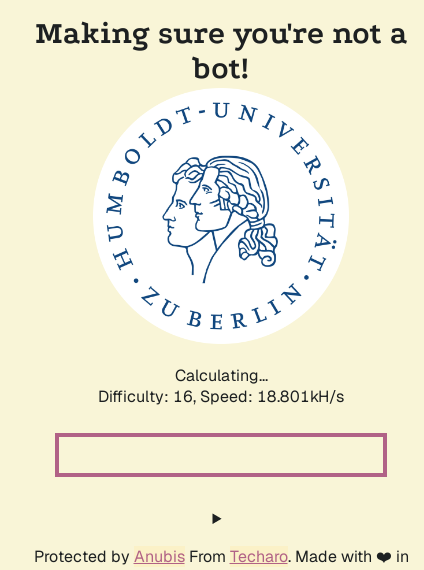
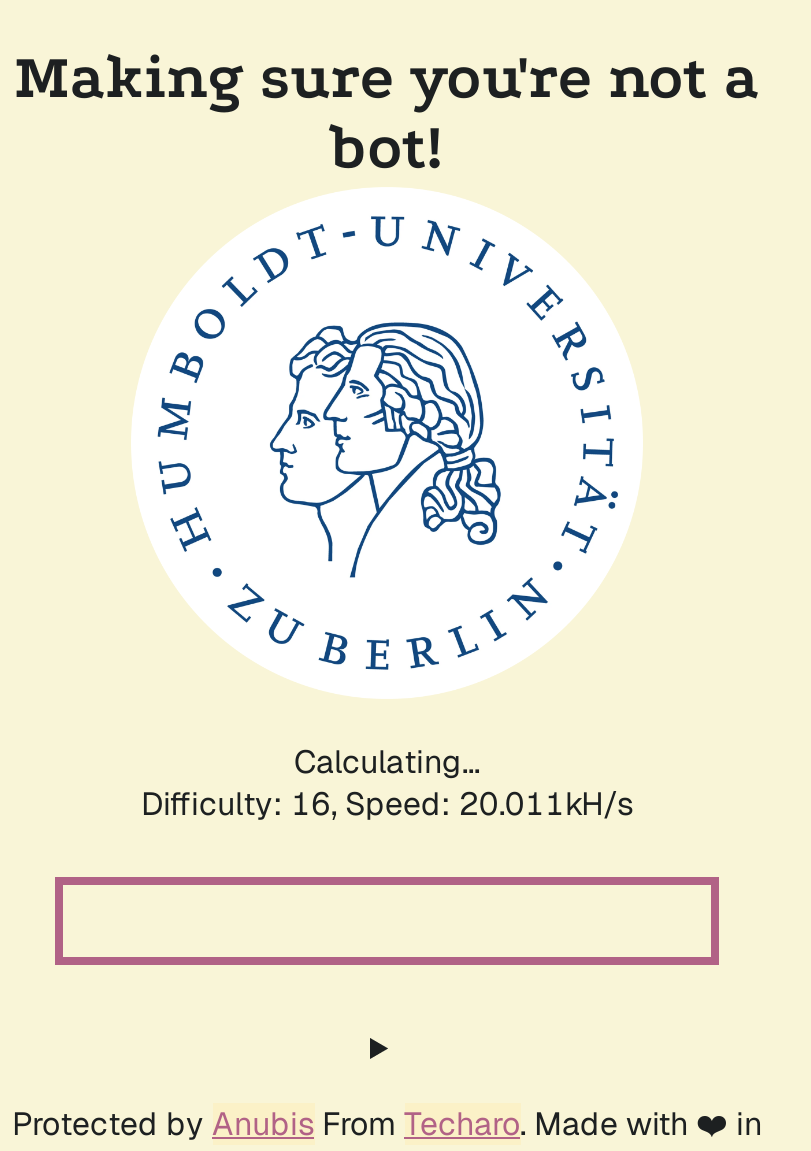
- Difficulty: 16, Speed: 18.801kH/s
+ Difficulty: 16, Speed: 20.011kH/s
